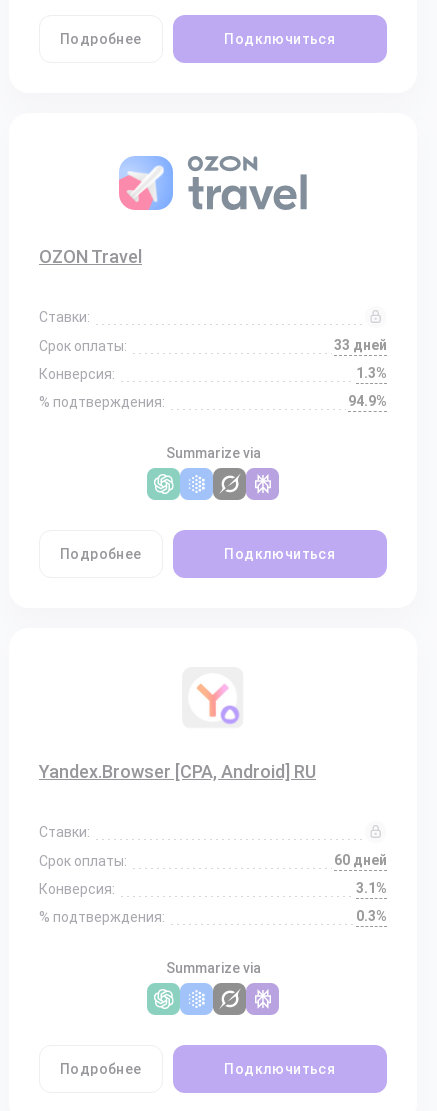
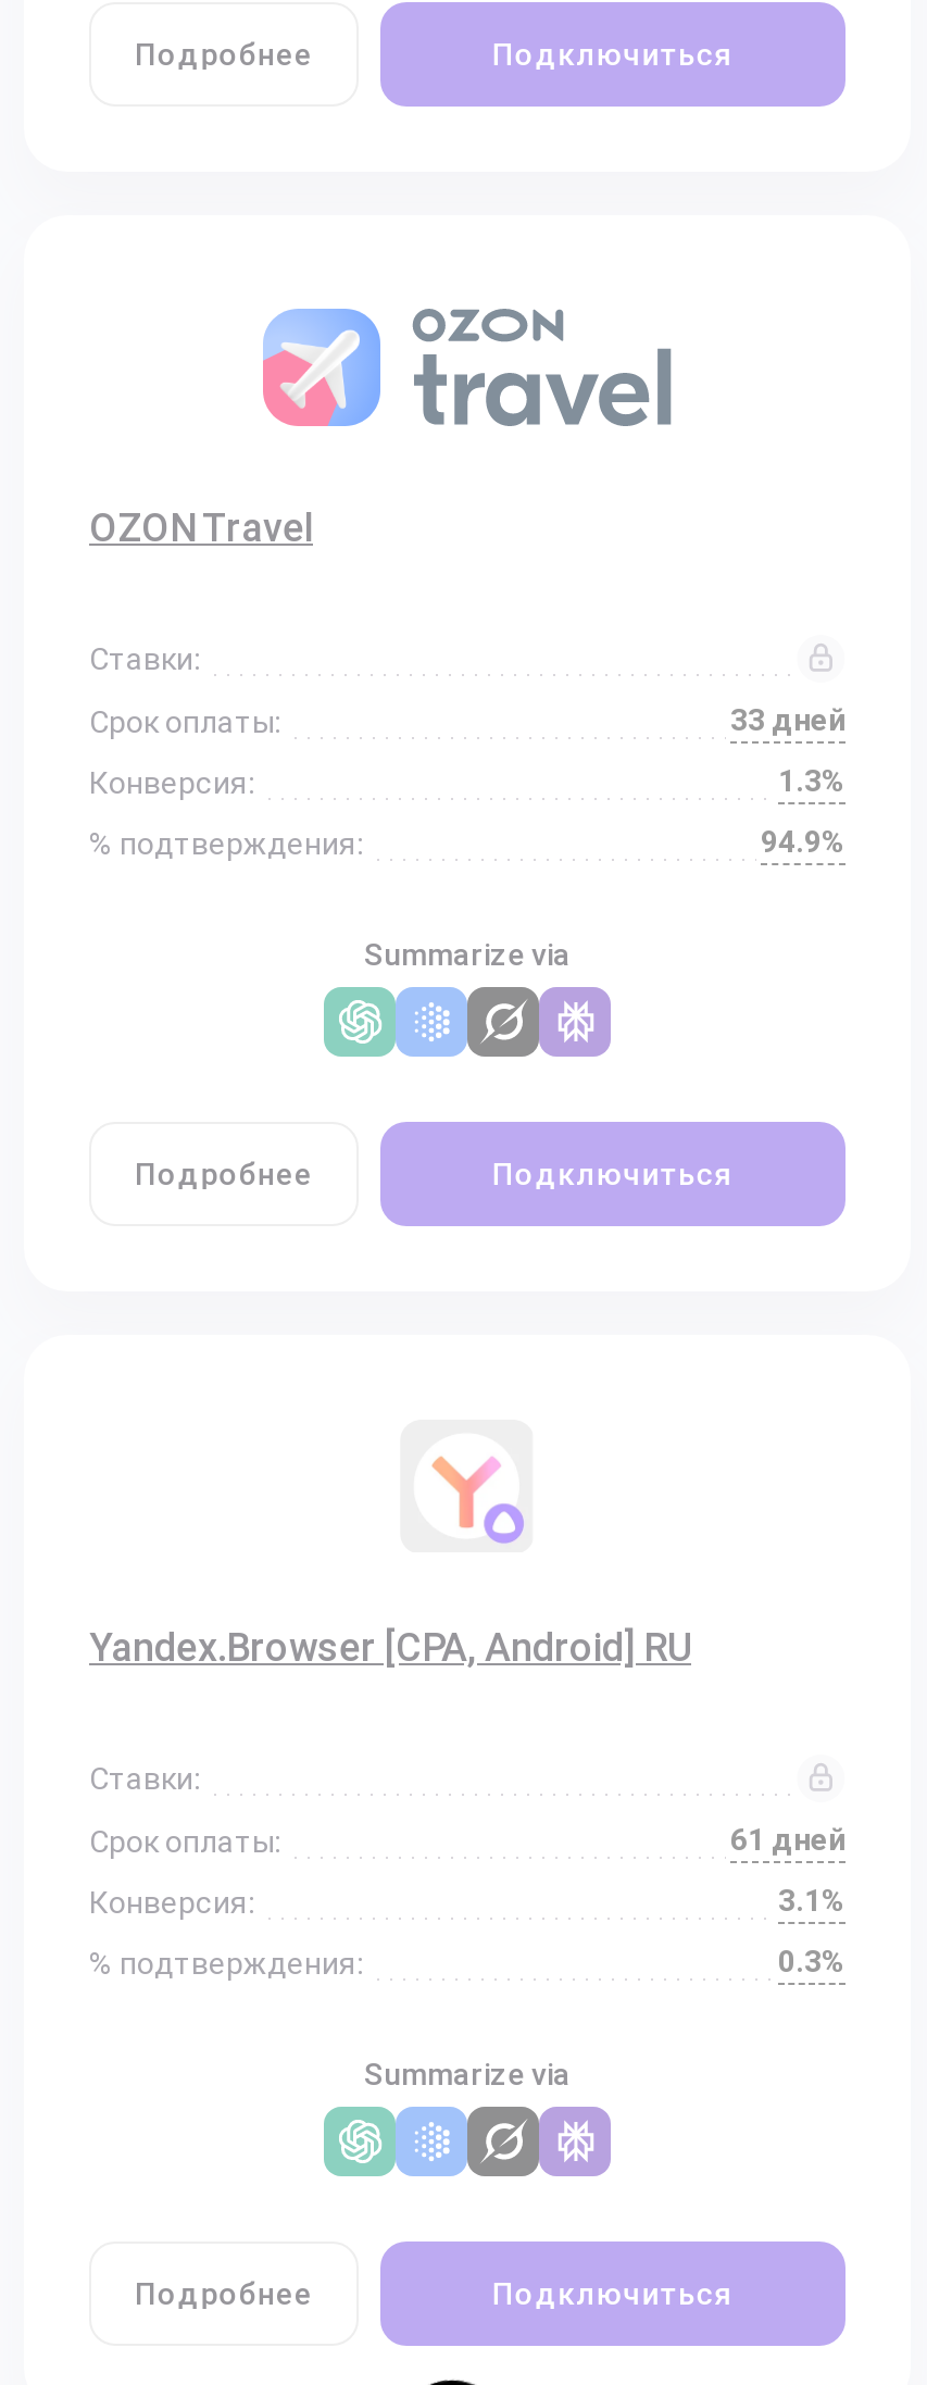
- 60 дней
+ 61 дней
